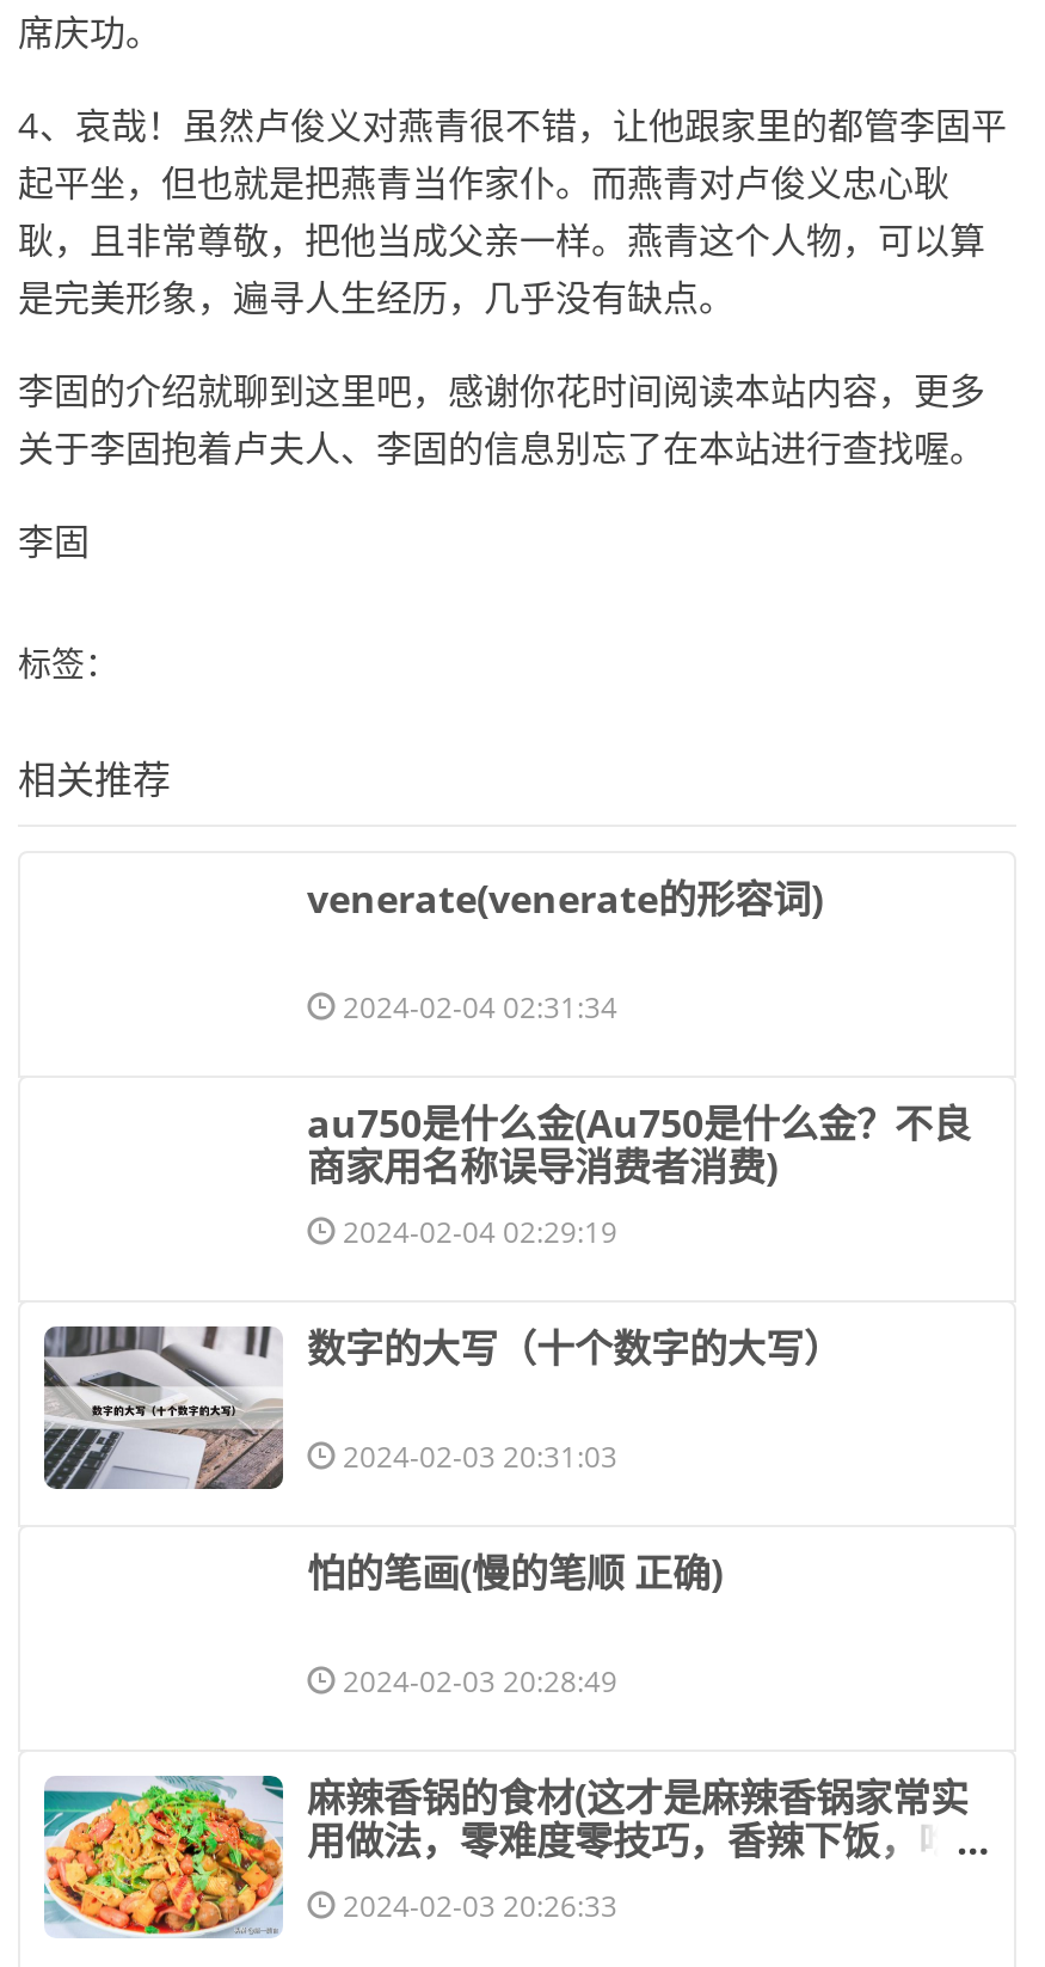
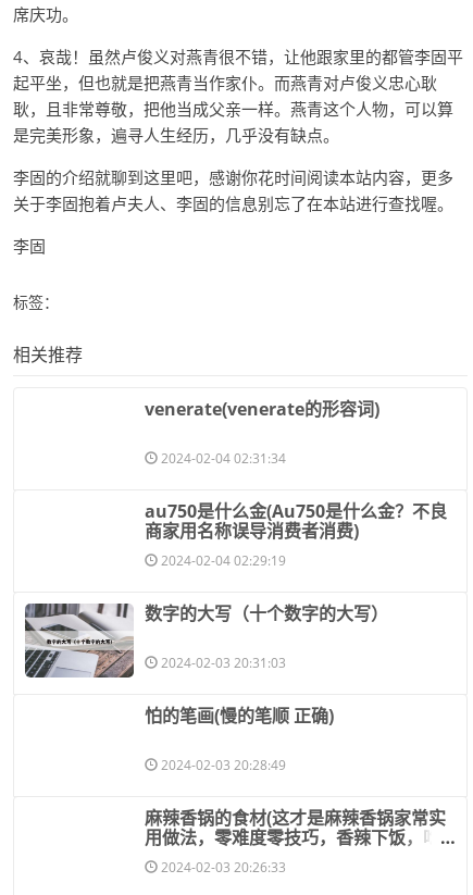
- [image]
